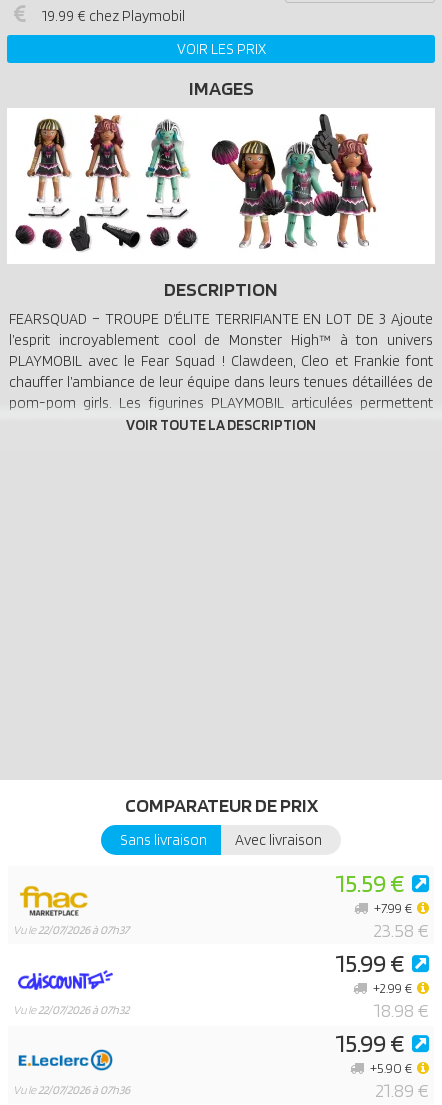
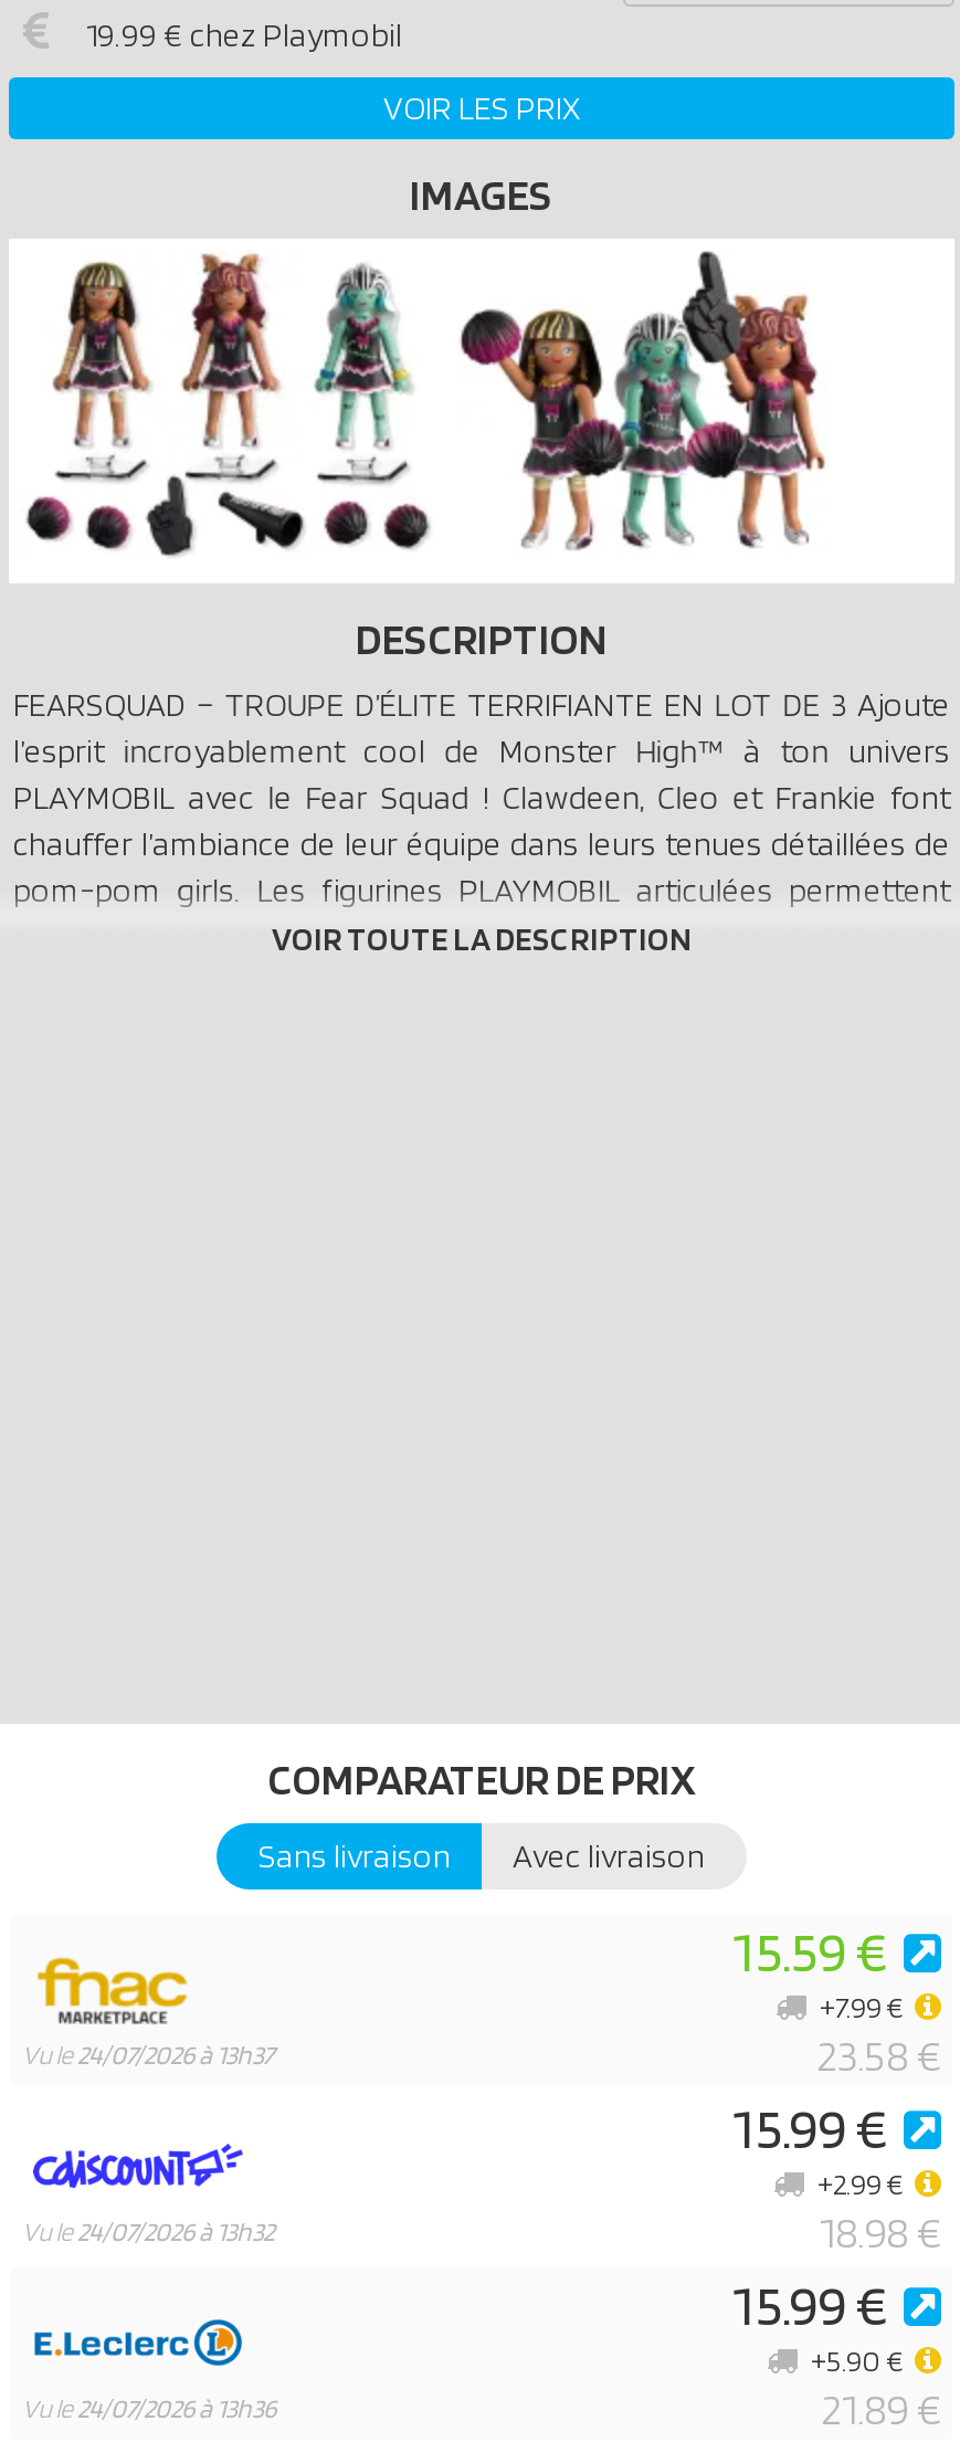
- Vu le22/07/2026 à 07h37
+ Vu le24/07/2026 à 13h37

- Vu le22/07/2026 à 07h32
+ Vu le24/07/2026 à 13h32

- Vu le22/07/2026 à 07h36
+ Vu le24/07/2026 à 13h36
